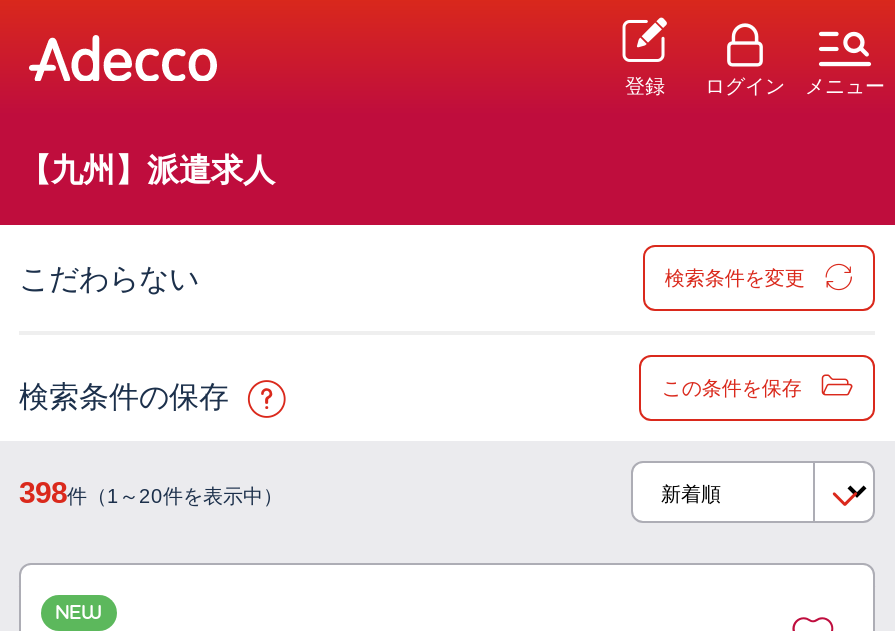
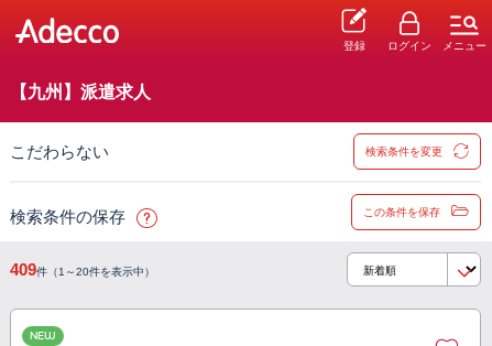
- 398件（1～20件を表示中）
+ 409件（1～20件を表示中）
